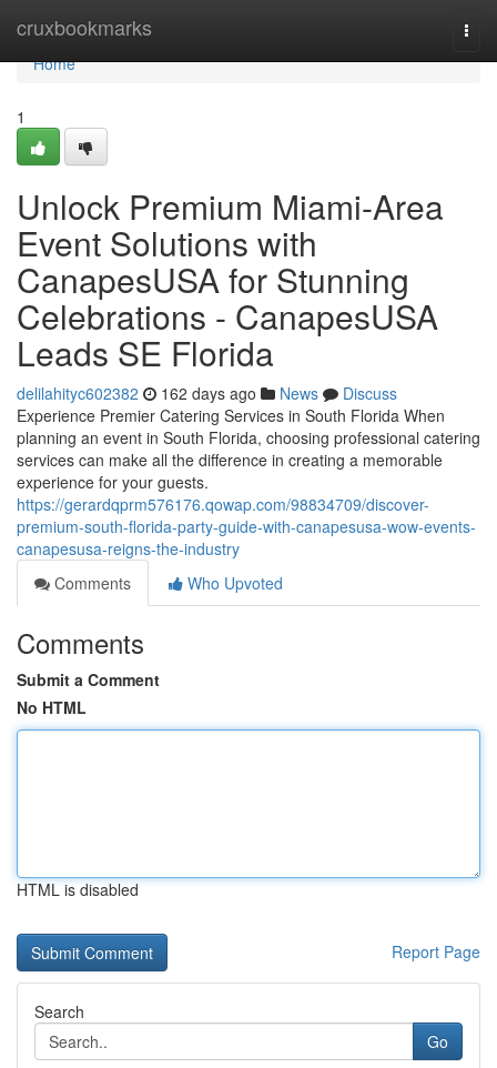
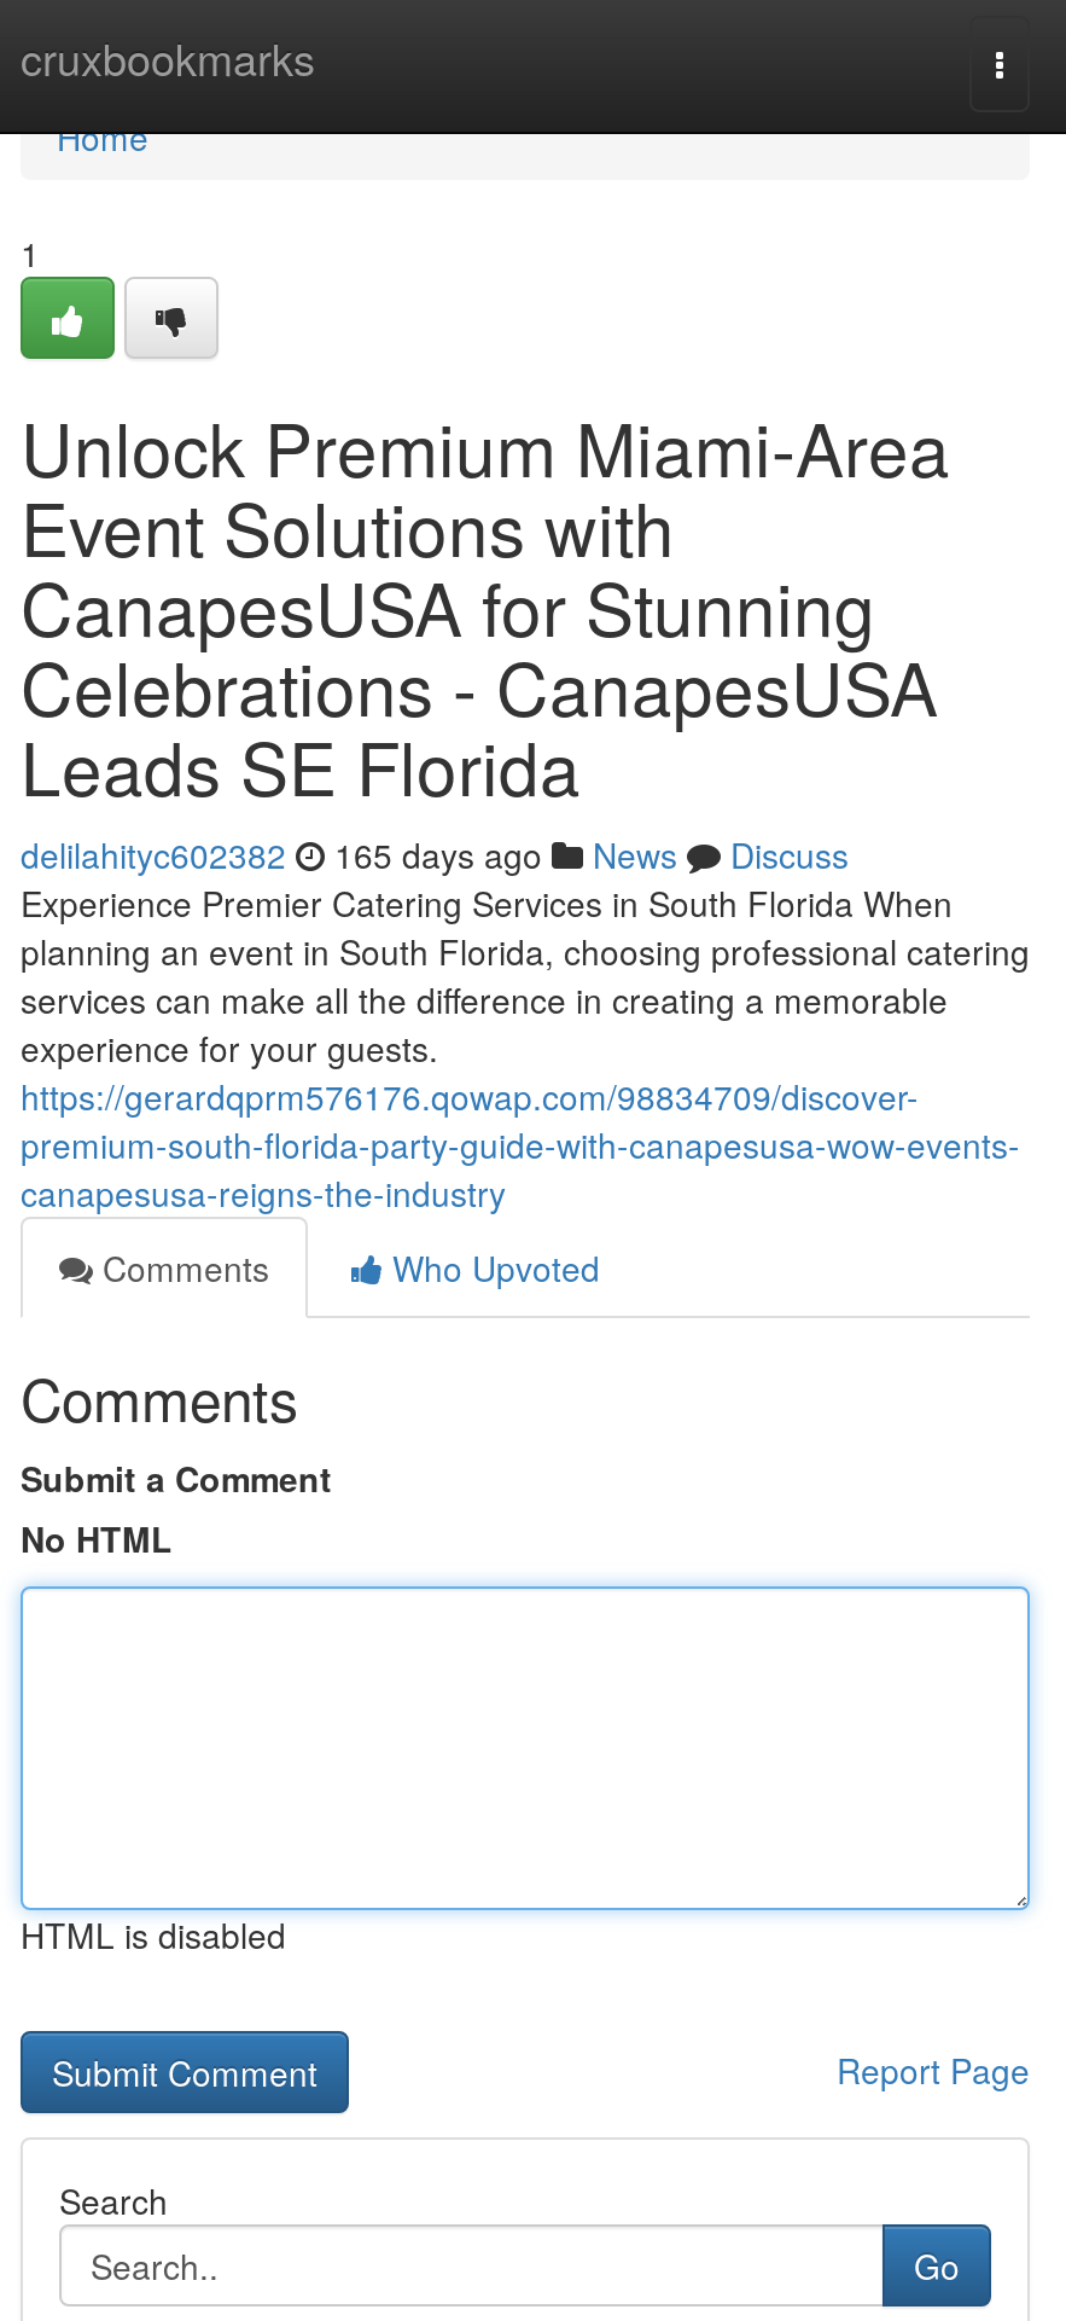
- delilahityc602382 162 days ago News Discuss
+ delilahityc602382 165 days ago News Discuss
